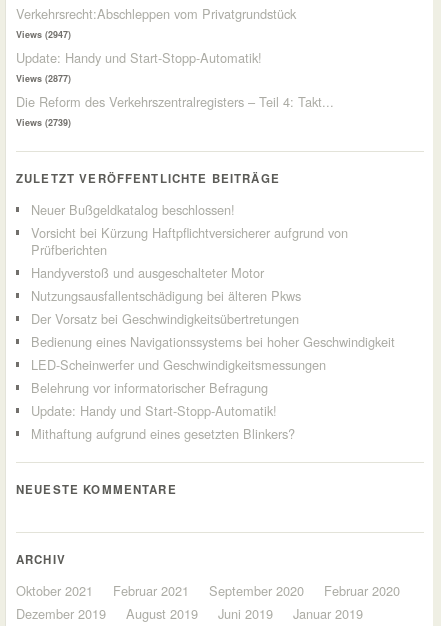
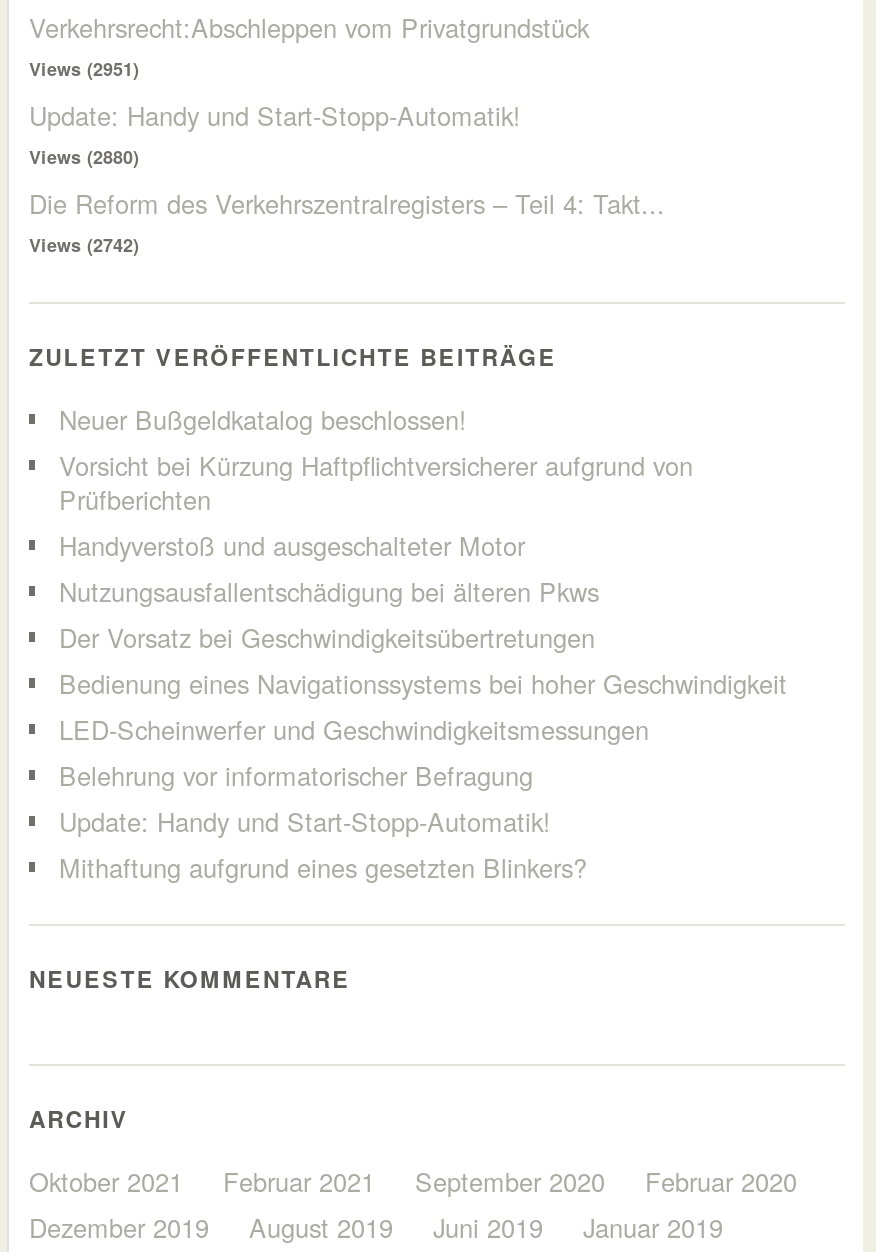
- Views (2947)
+ Views (2951)

- Views (2877)
+ Views (2880)

- Views (2739)
+ Views (2742)
